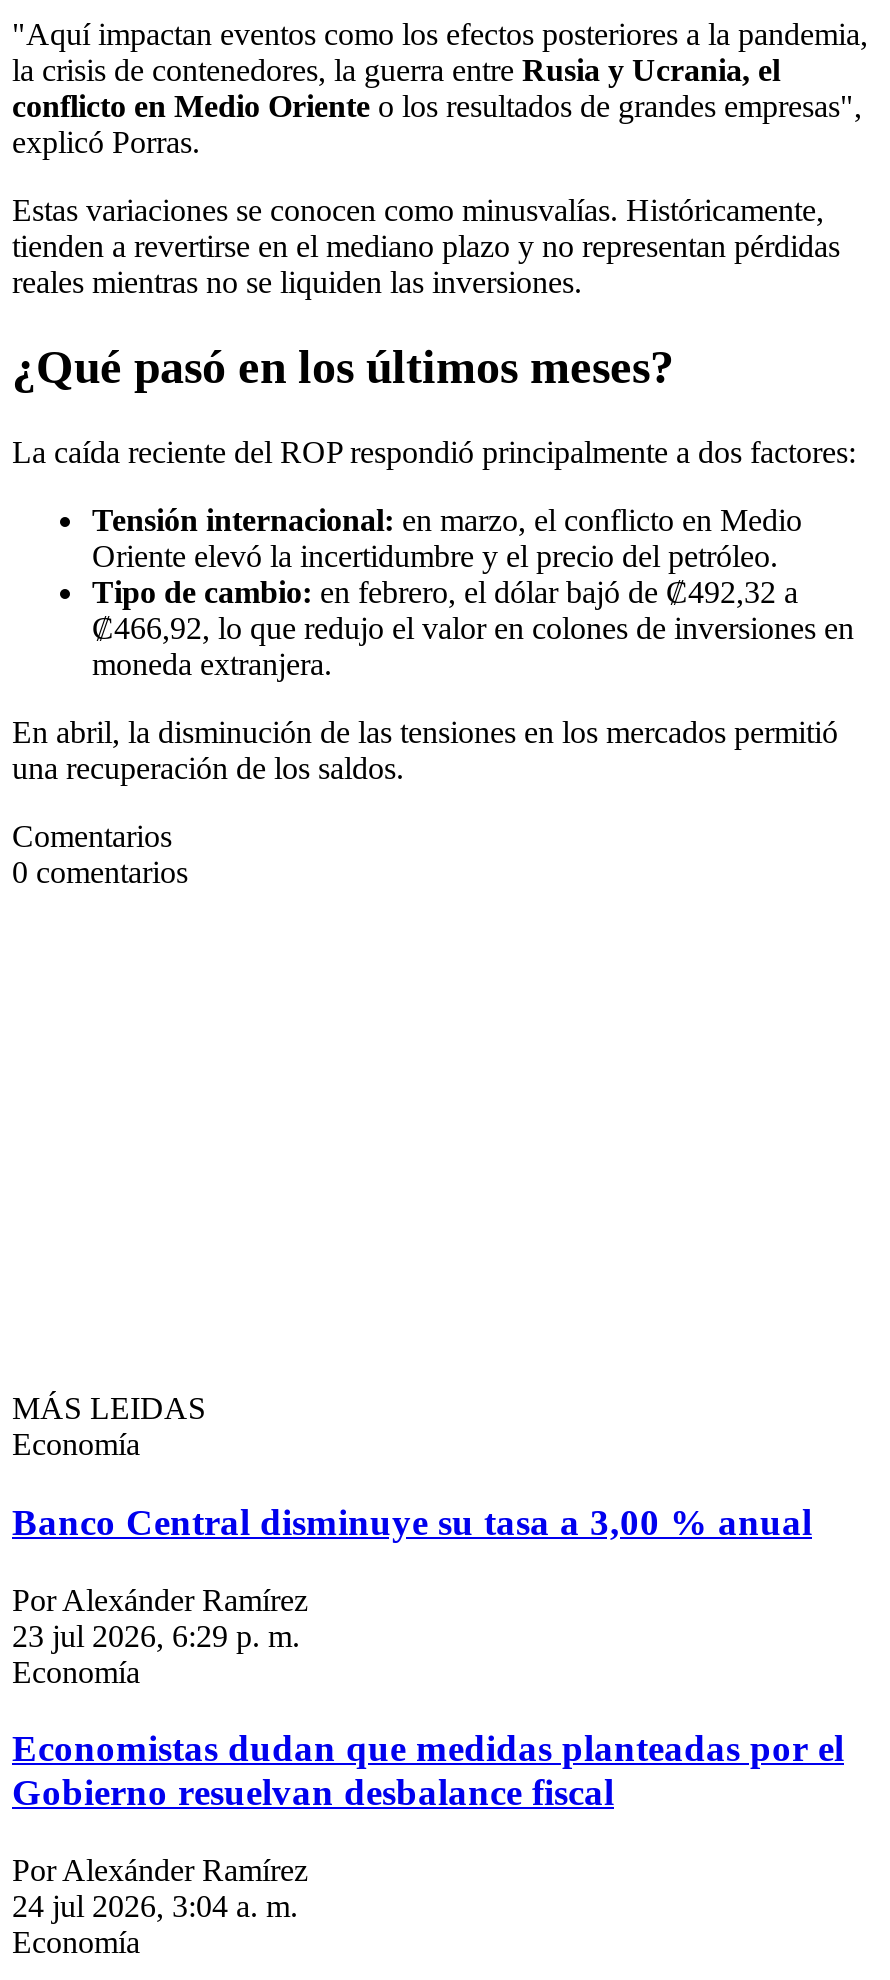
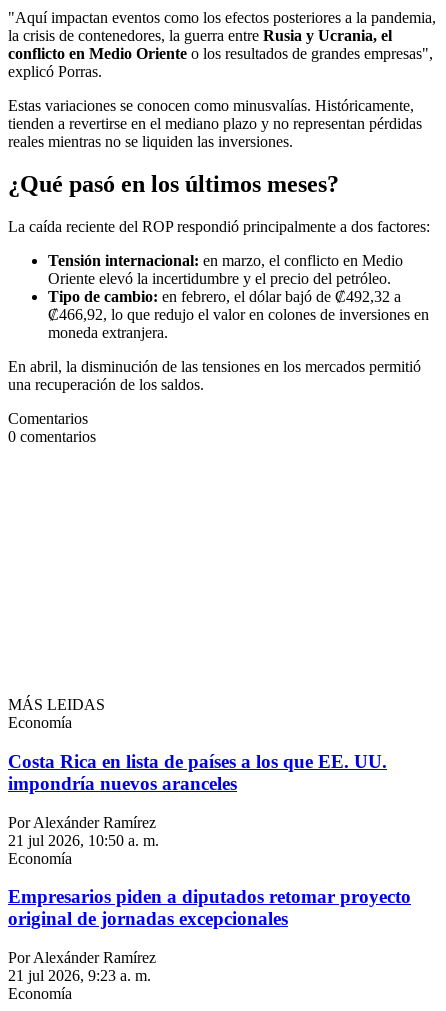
- Banco Central disminuye su tasa a 3,00 % anual
+ Costa Rica en lista de países a los que EE. UU.
+ impondría nuevos aranceles

- 23 jul 2026, 6:29 p. m.
+ 21 jul 2026, 10:50 a. m.

- Economistas dudan que medidas planteadas por el
- Gobierno resuelvan desbalance fiscal
+ Empresarios piden a diputados retomar proyecto
+ original de jornadas excepcionales

- 24 jul 2026, 3:04 a. m.
+ 21 jul 2026, 9:23 a. m.
